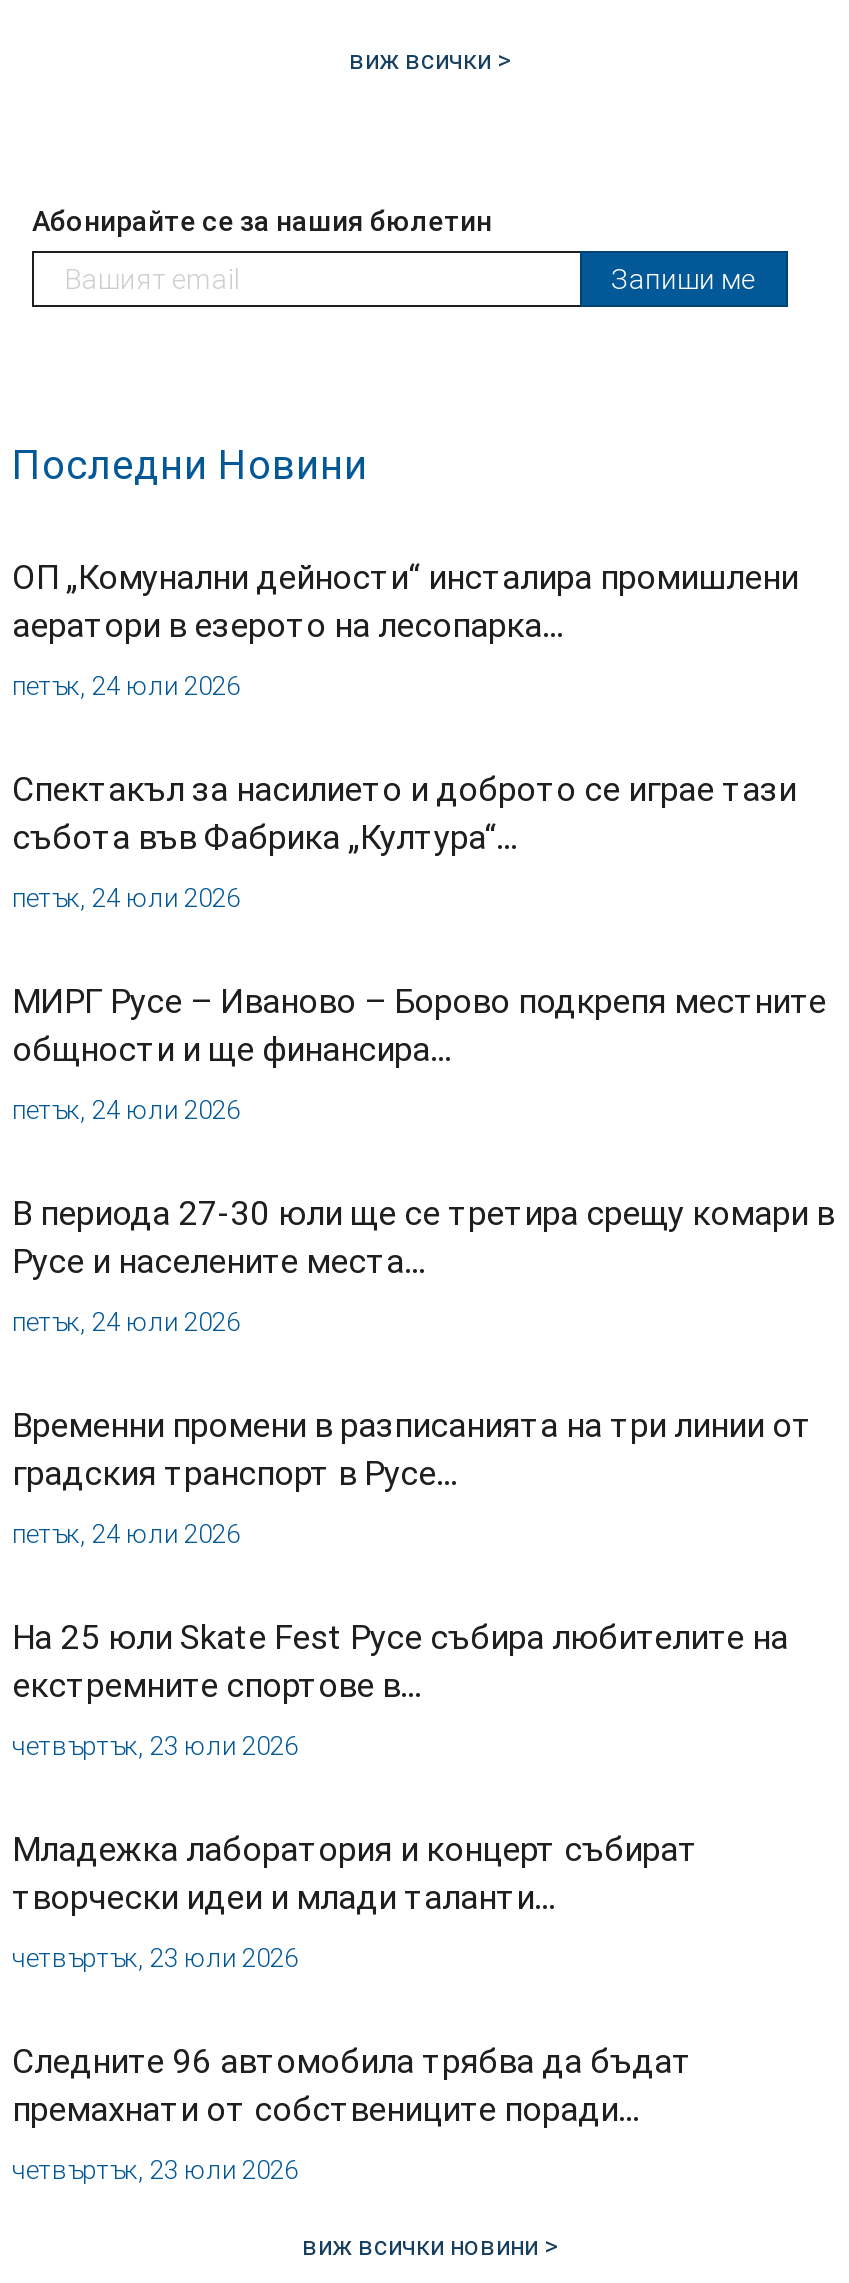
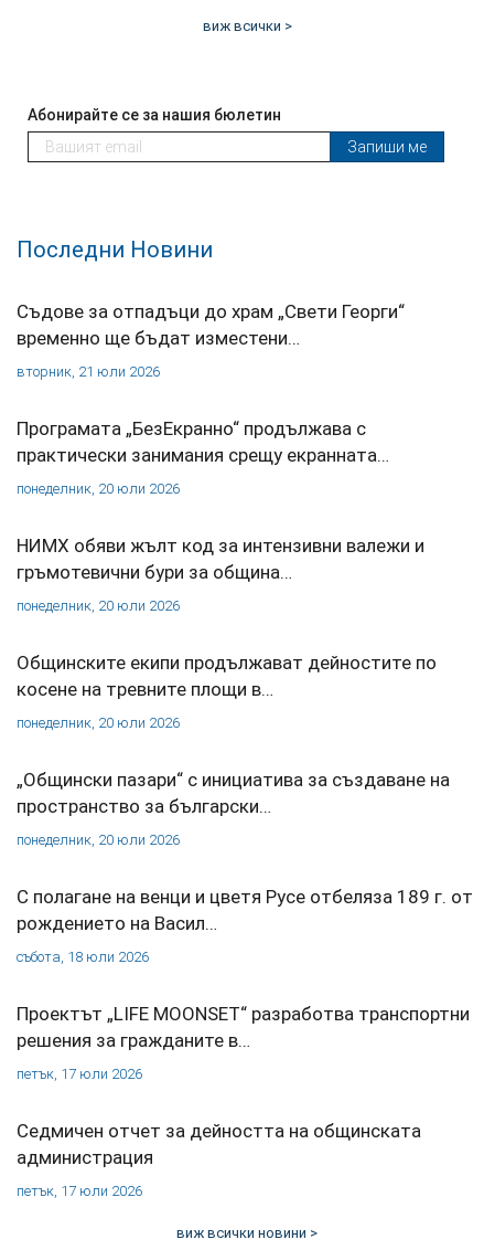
- ОП „Комунални дейности“ инсталира промишлени
- аератори в езерото на лесопарка…
+ Съдове за отпадъци до храм „Свети Георги“
+ временно ще бъдат изместени…

- петък, 24 юли 2026
+ вторник, 21 юли 2026

- Спектакъл за насилието и доброто се играе тази
- събота във Фабрика „Култура“…
+ Програмата „БезЕкранно“ продължава с
+ практически занимания срещу екранната…

- петък, 24 юли 2026
+ понеделник, 20 юли 2026

- МИРГ Русе – Иваново – Борово подкрепя местните
- общности и ще финансира…
+ НИМХ обяви жълт код за интензивни валежи и
+ гръмотевични бури за община…

- петък, 24 юли 2026
+ понеделник, 20 юли 2026

- В периода 27-30 юли ще се третира срещу комари в
- Русе и населените места…
+ Общинските екипи продължават дейностите по
+ косене на тревните площи в…

- петък, 24 юли 2026
+ понеделник, 20 юли 2026

- Временни промени в разписанията на три линии от
- градския транспорт в Русе…
+ „Общински пазари“ с инициатива за създаване на
+ пространство за български…

- петък, 24 юли 2026
+ понеделник, 20 юли 2026

- На 25 юли Skate Fest Русе събира любителите на
- екстремните спортове в…
+ С полагане на венци и цветя Русе отбеляза 189 г. от
+ рождението на Васил…

- четвъртък, 23 юли 2026
+ събота, 18 юли 2026

- Младежка лаборатория и концерт събират
- творчески идеи и млади таланти…
+ Проектът „LIFE MOONSET“ разработва транспортни
+ решения за гражданите в…

- четвъртък, 23 юли 2026
+ петък, 17 юли 2026

- Следните 96 автомобила трябва да бъдат
- премахнати от собствениците поради…
+ Седмичен отчет за дейността на общинската
+ администрация

- четвъртък, 23 юли 2026
+ петък, 17 юли 2026
